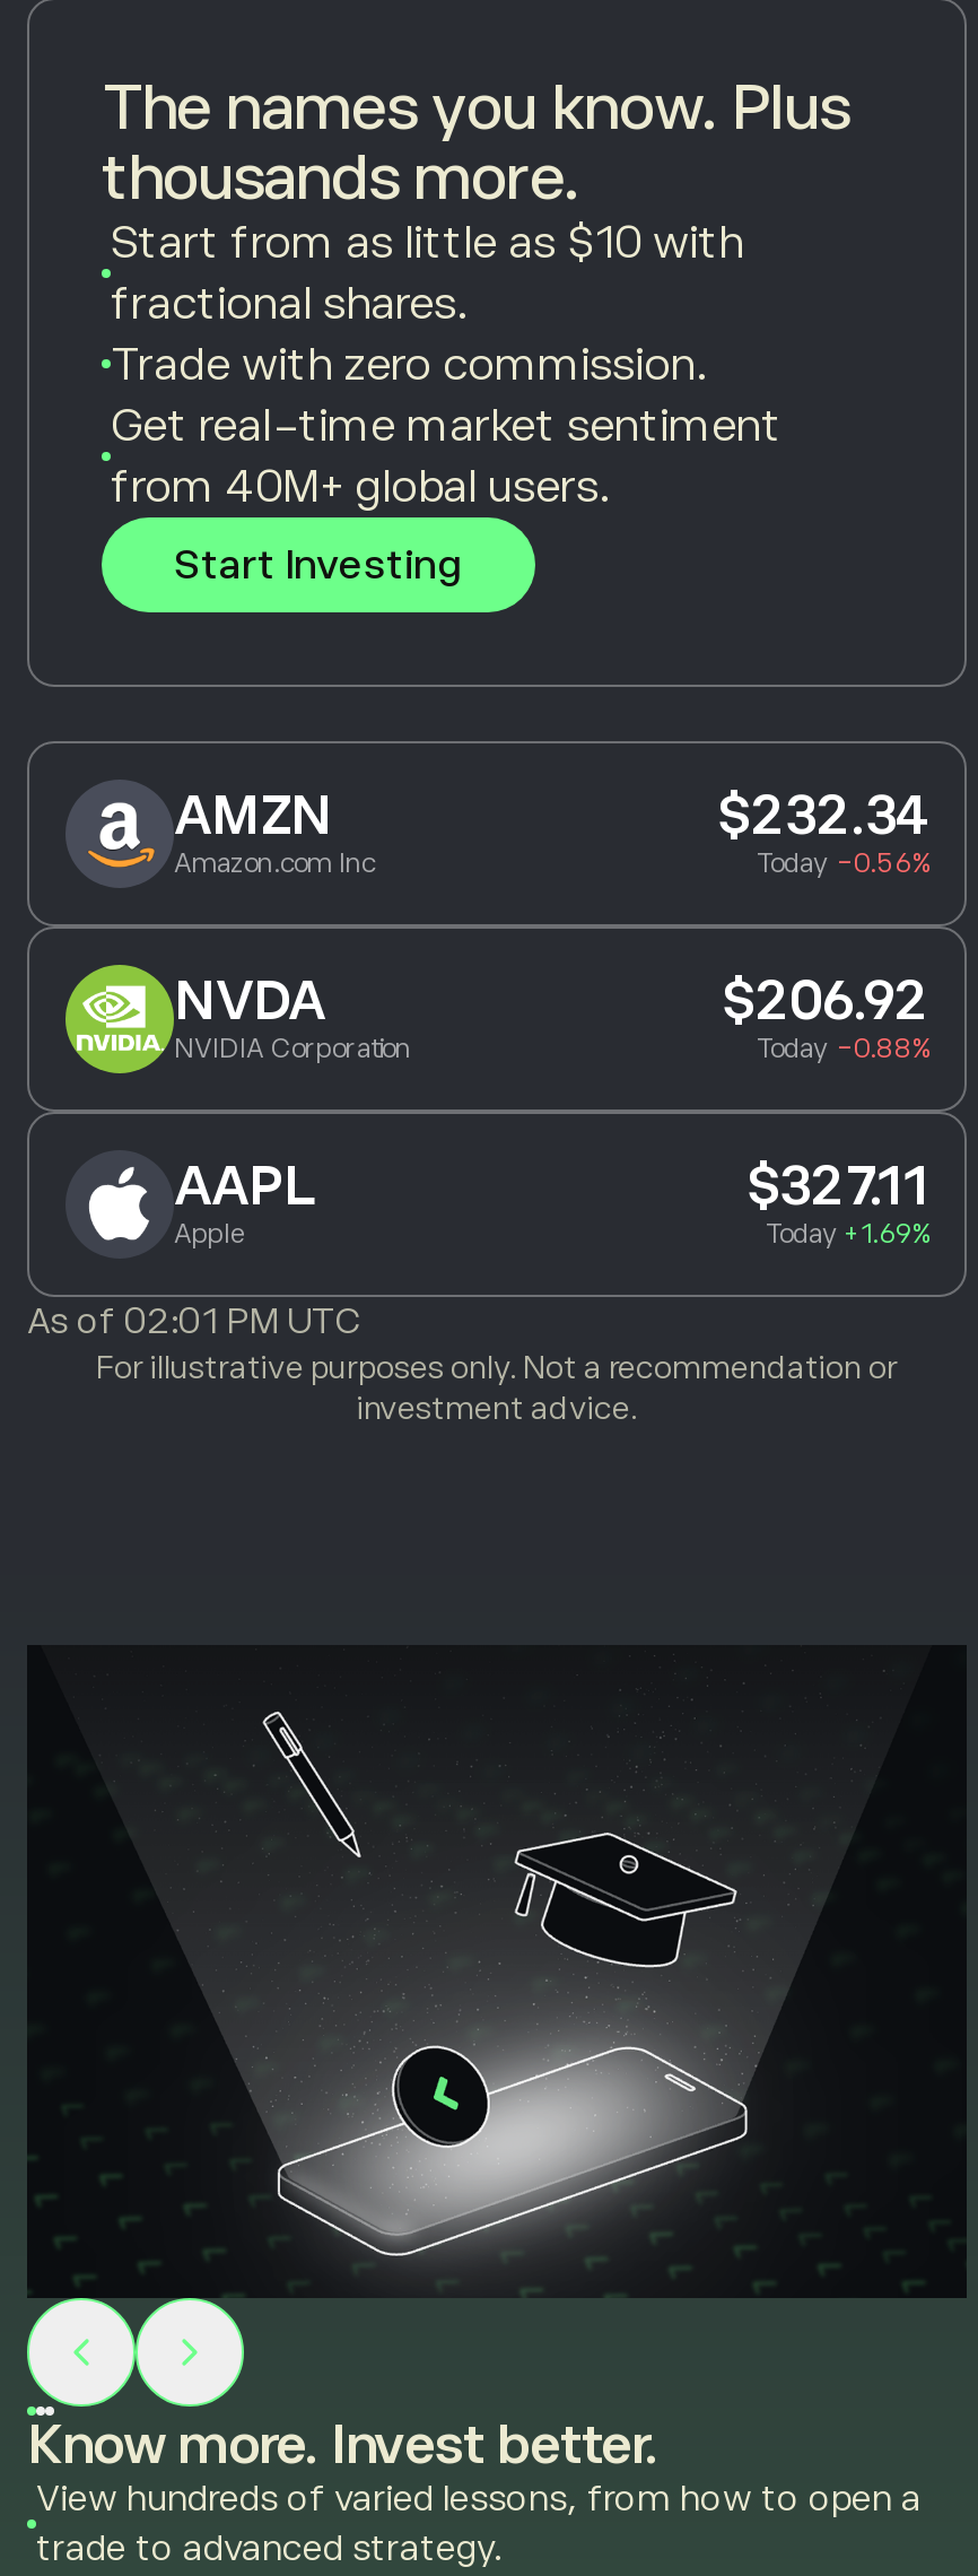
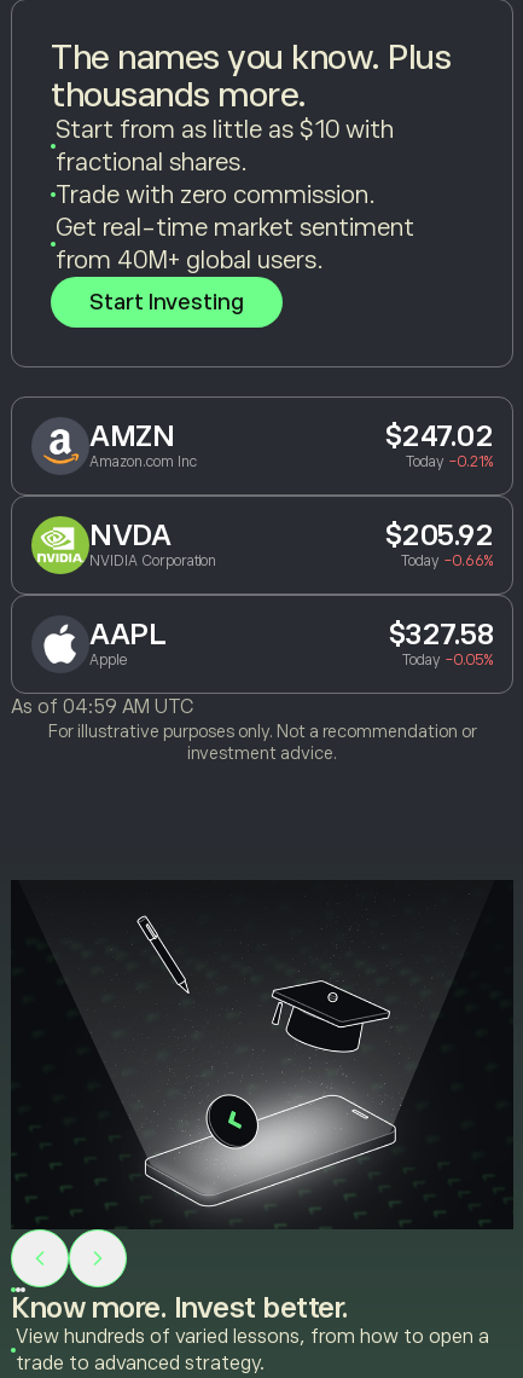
- $232.34
+ $247.02

- Today -0.56%
+ Today -0.21%

- $206.92
+ $205.92

- Today -0.88%
+ Today -0.66%

- $327.11
+ $327.58

- Today +1.69%
+ Today -0.05%

- As of 02:01 PM UTC
+ As of 04:59 AM UTC
